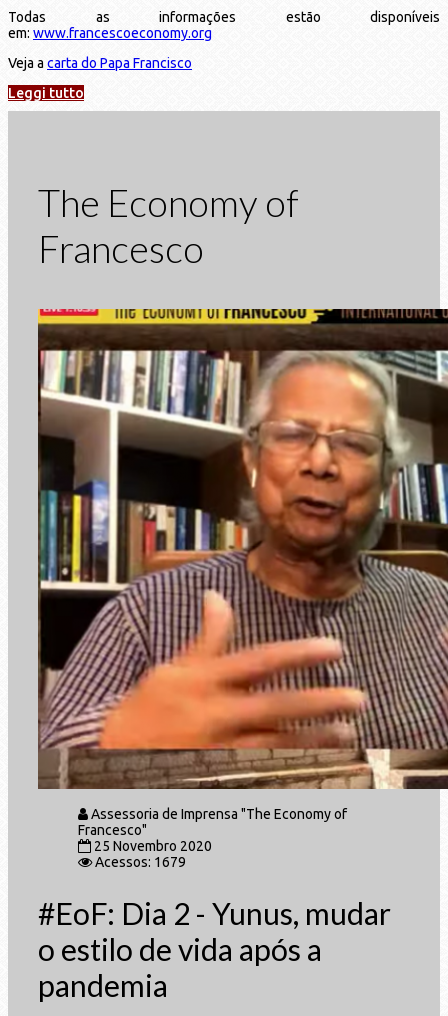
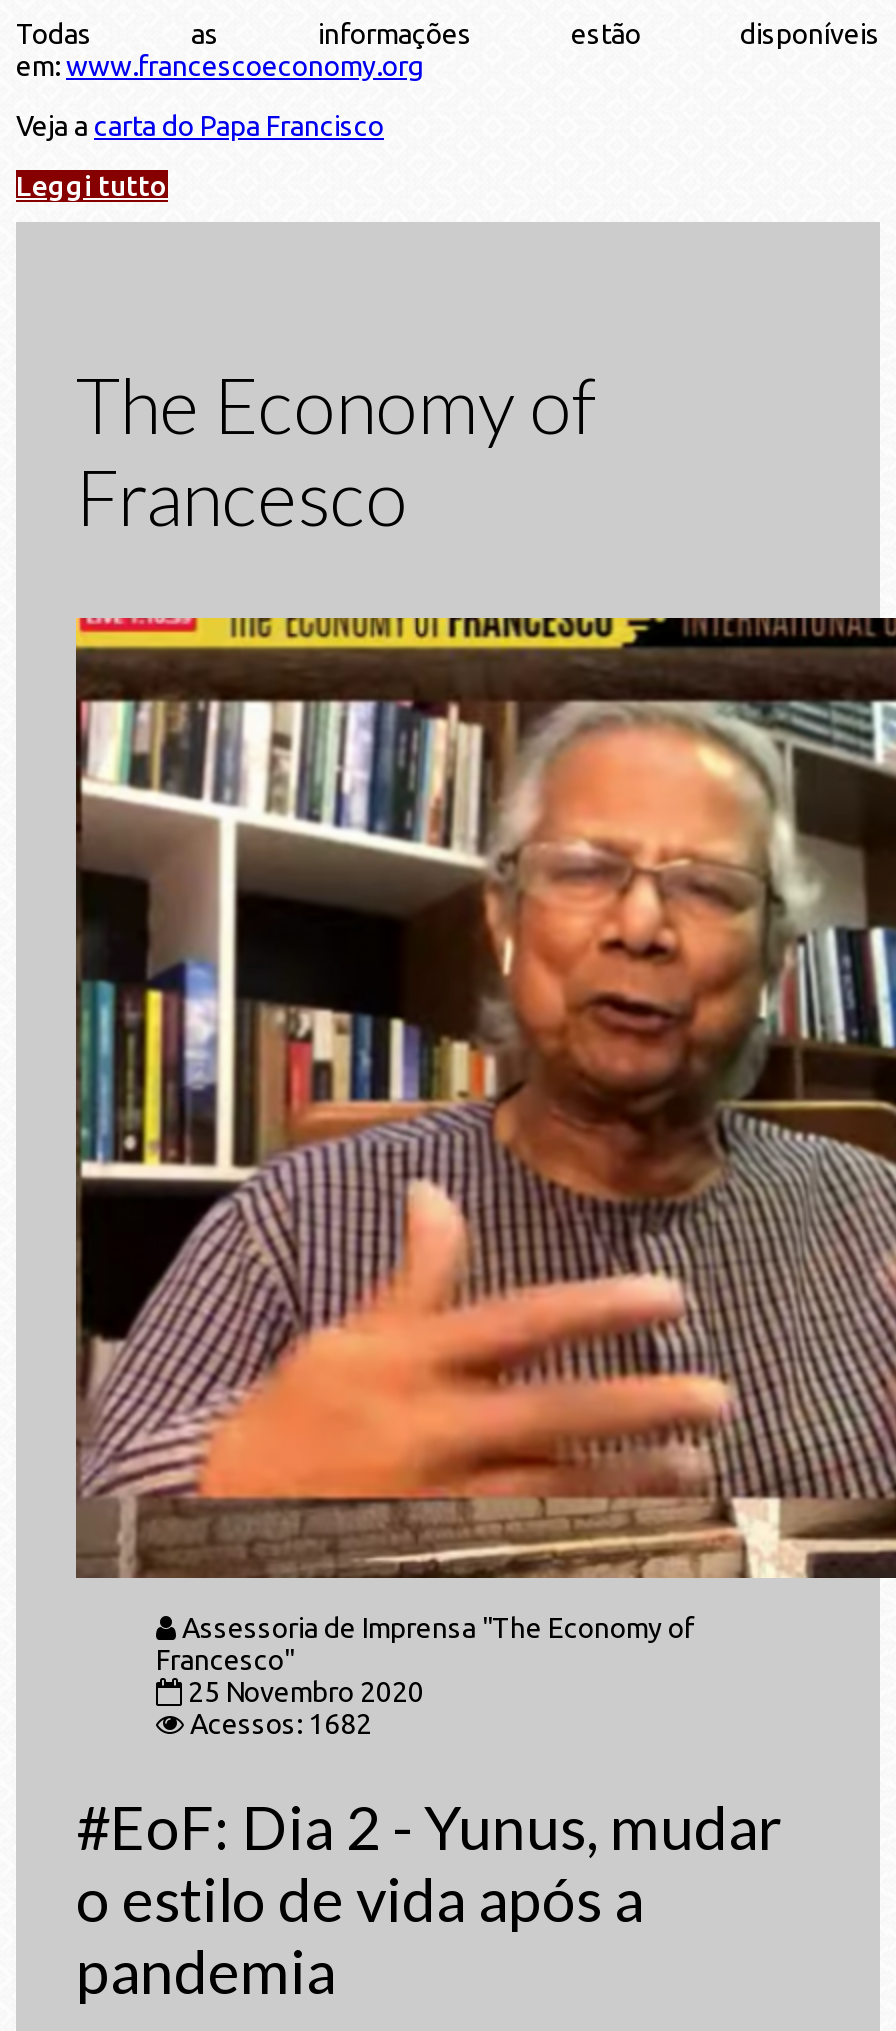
- Acessos: 1679
+ Acessos: 1682
